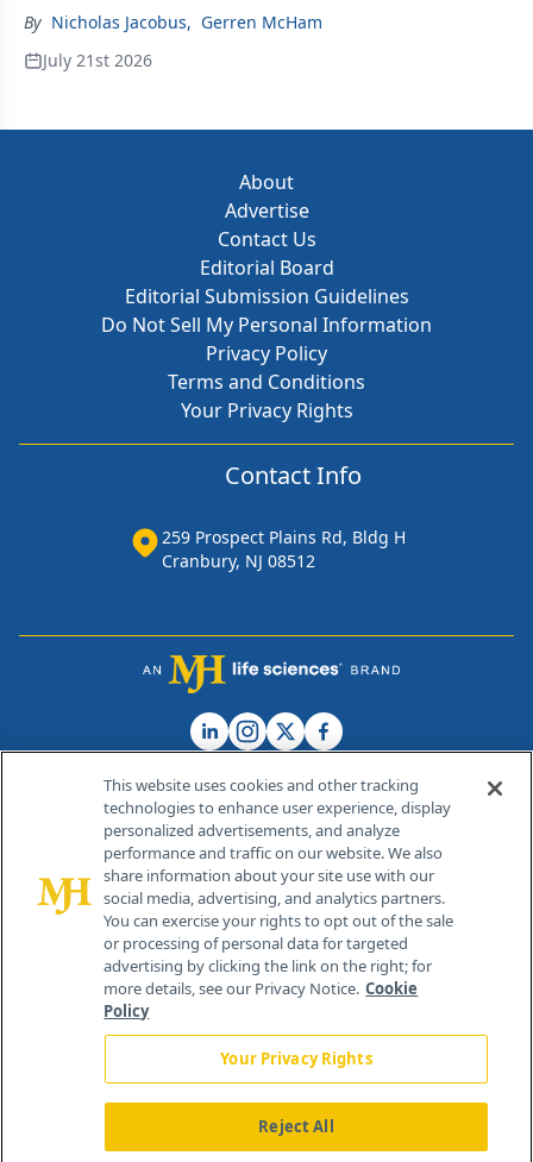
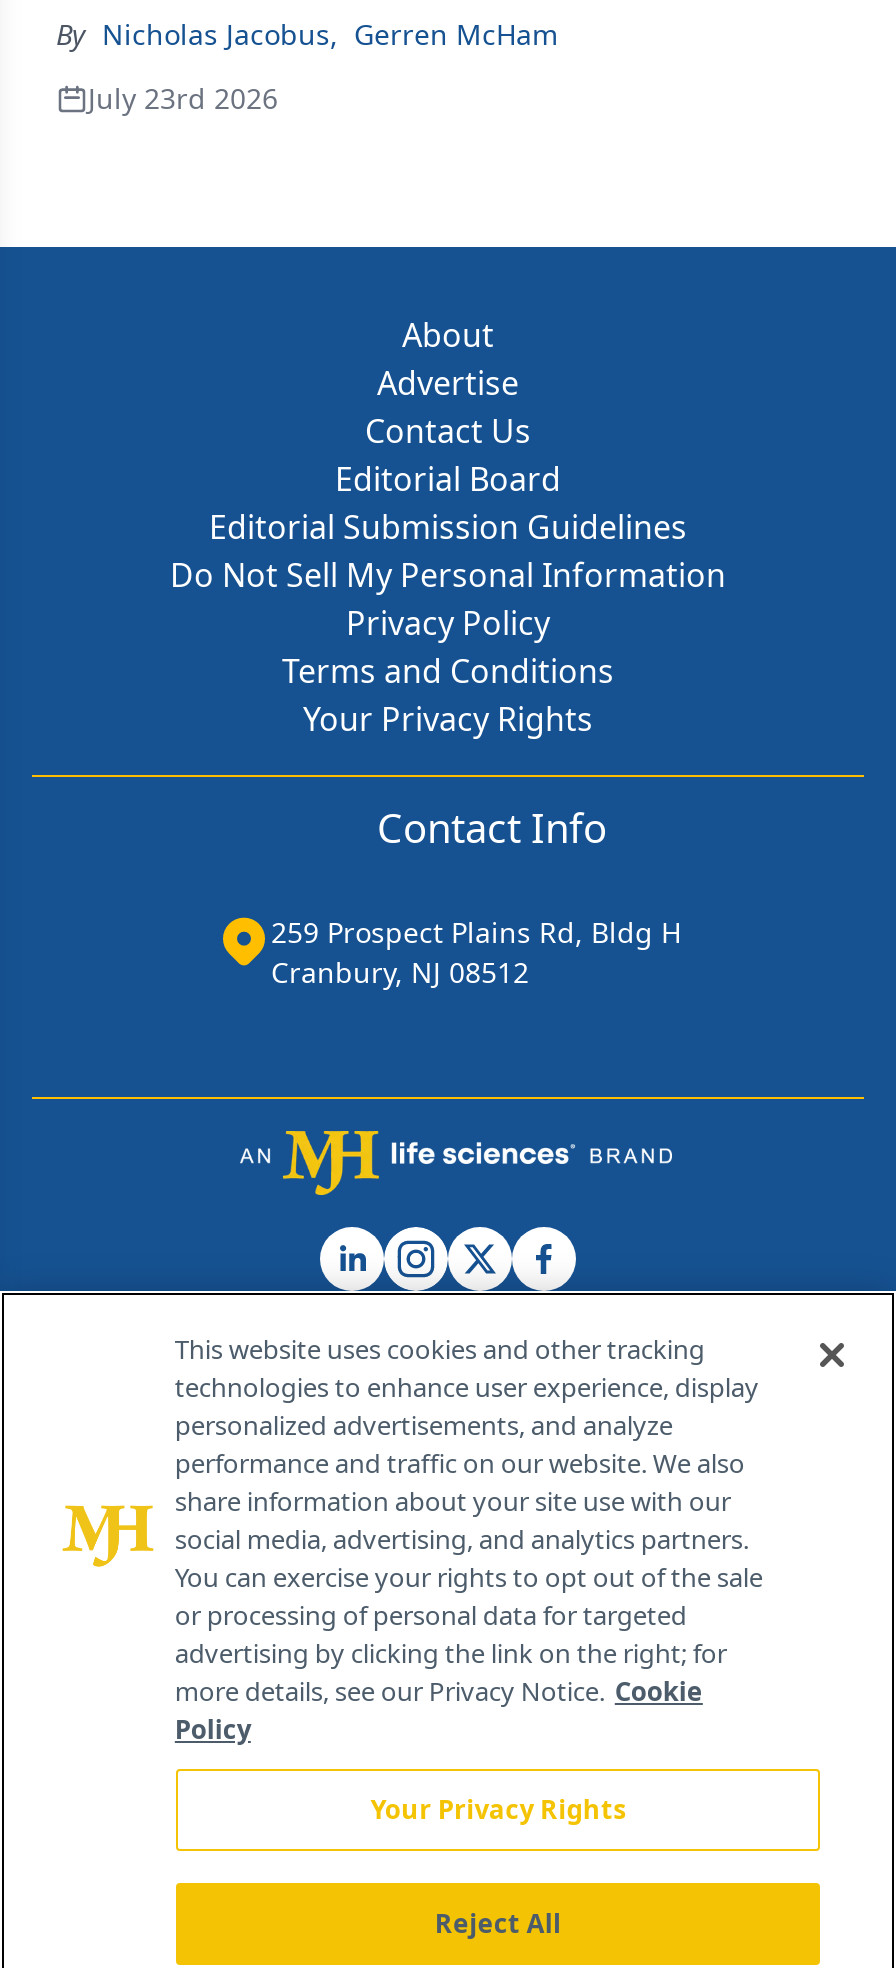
- July 21st 2026
+ July 23rd 2026
